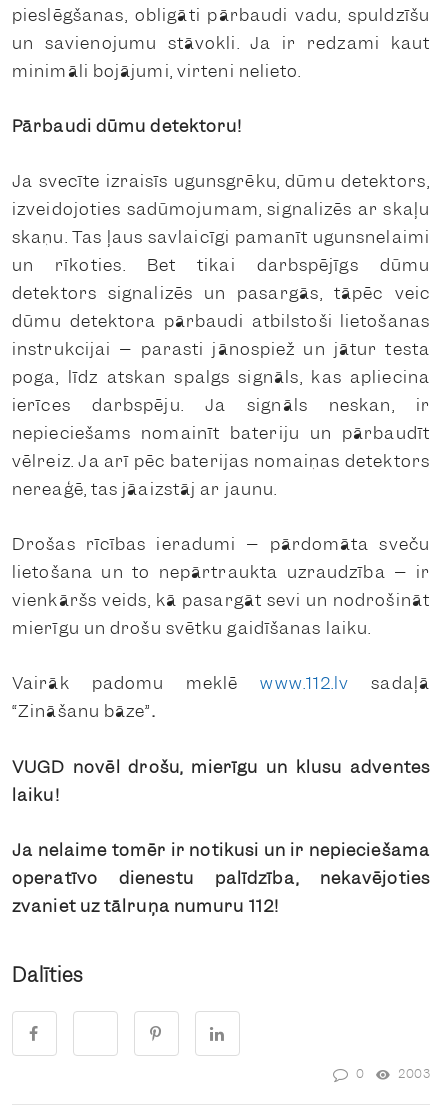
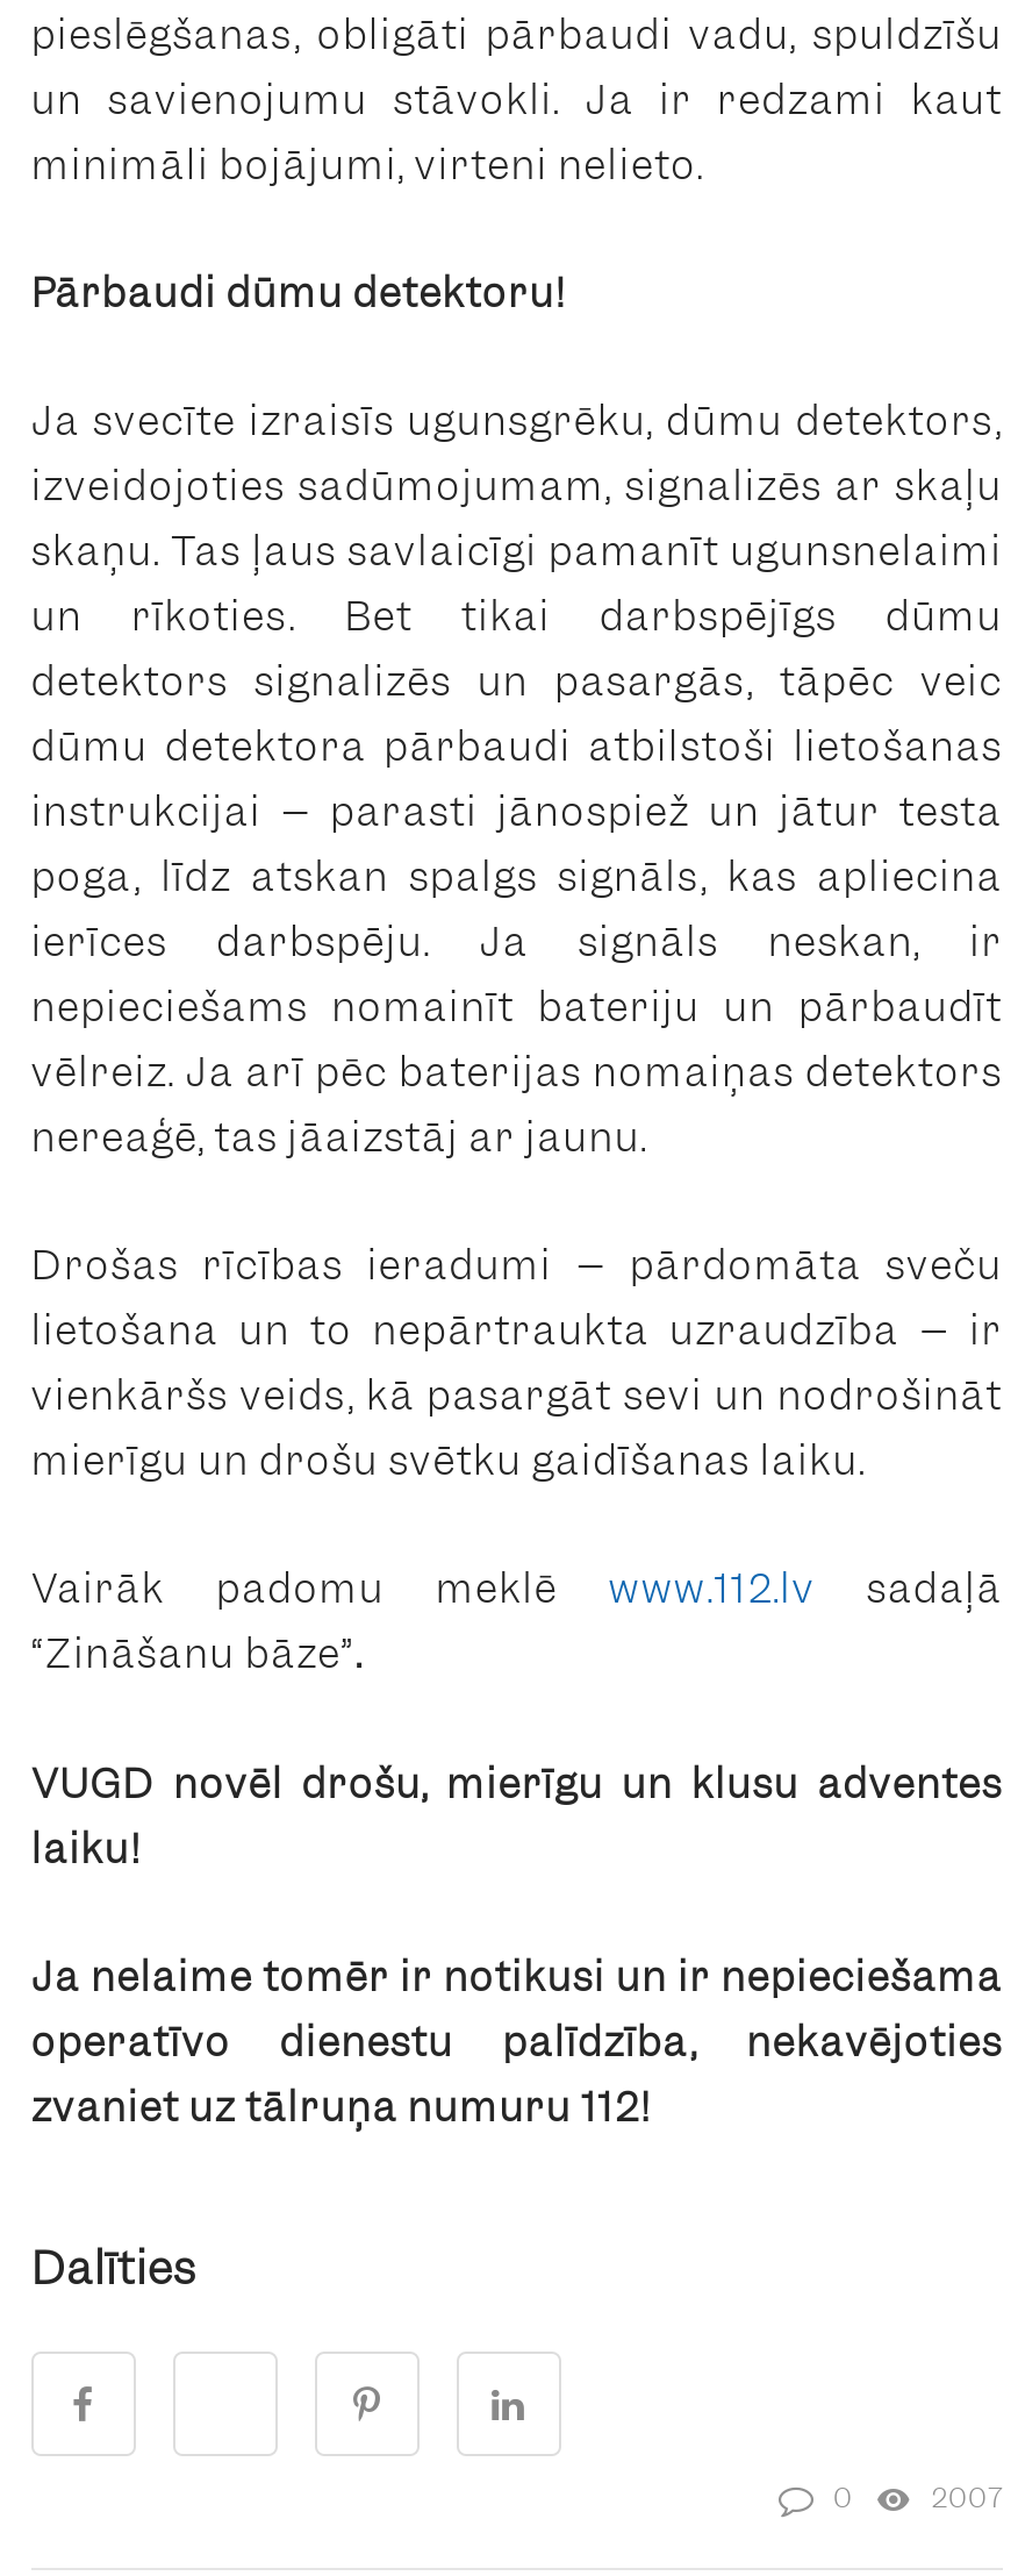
- 2003
+ 2007
